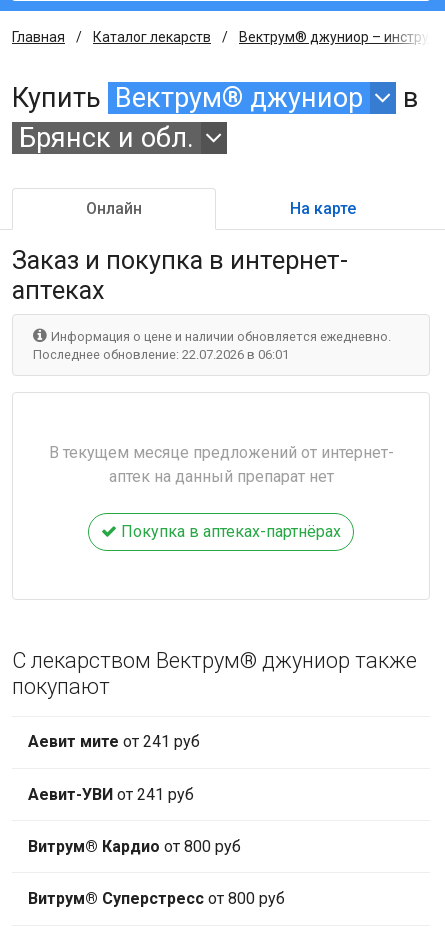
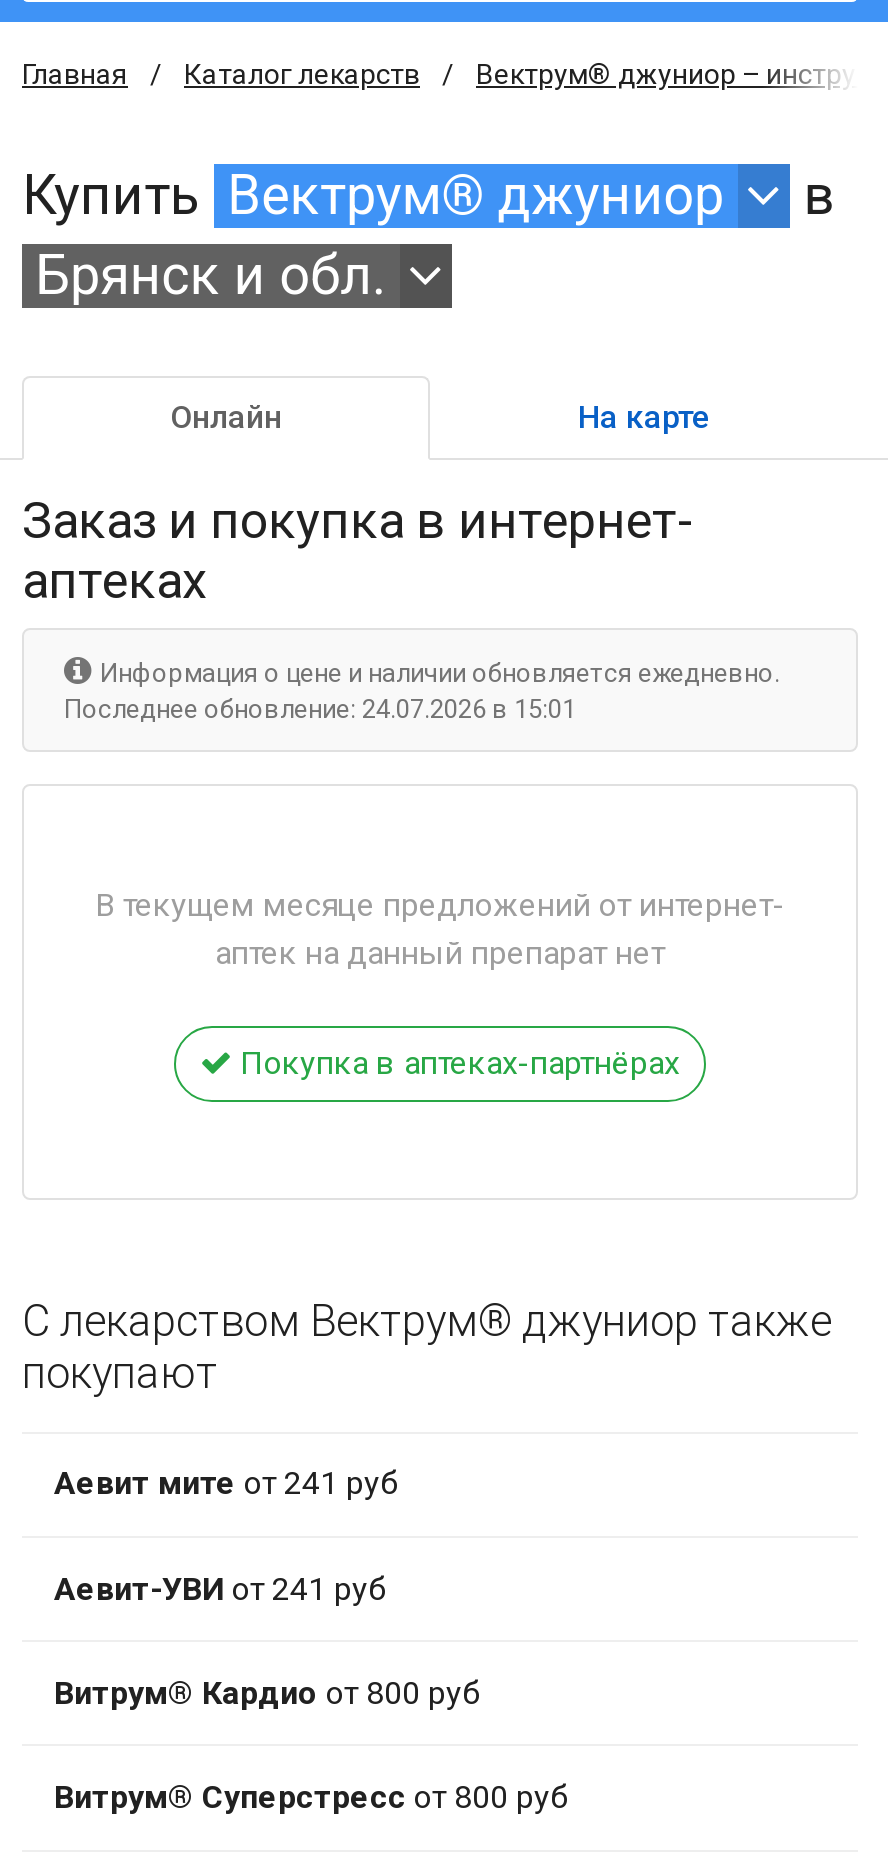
- Последнее обновление: 22.07.2026 в 06:01
+ Последнее обновление: 24.07.2026 в 15:01
